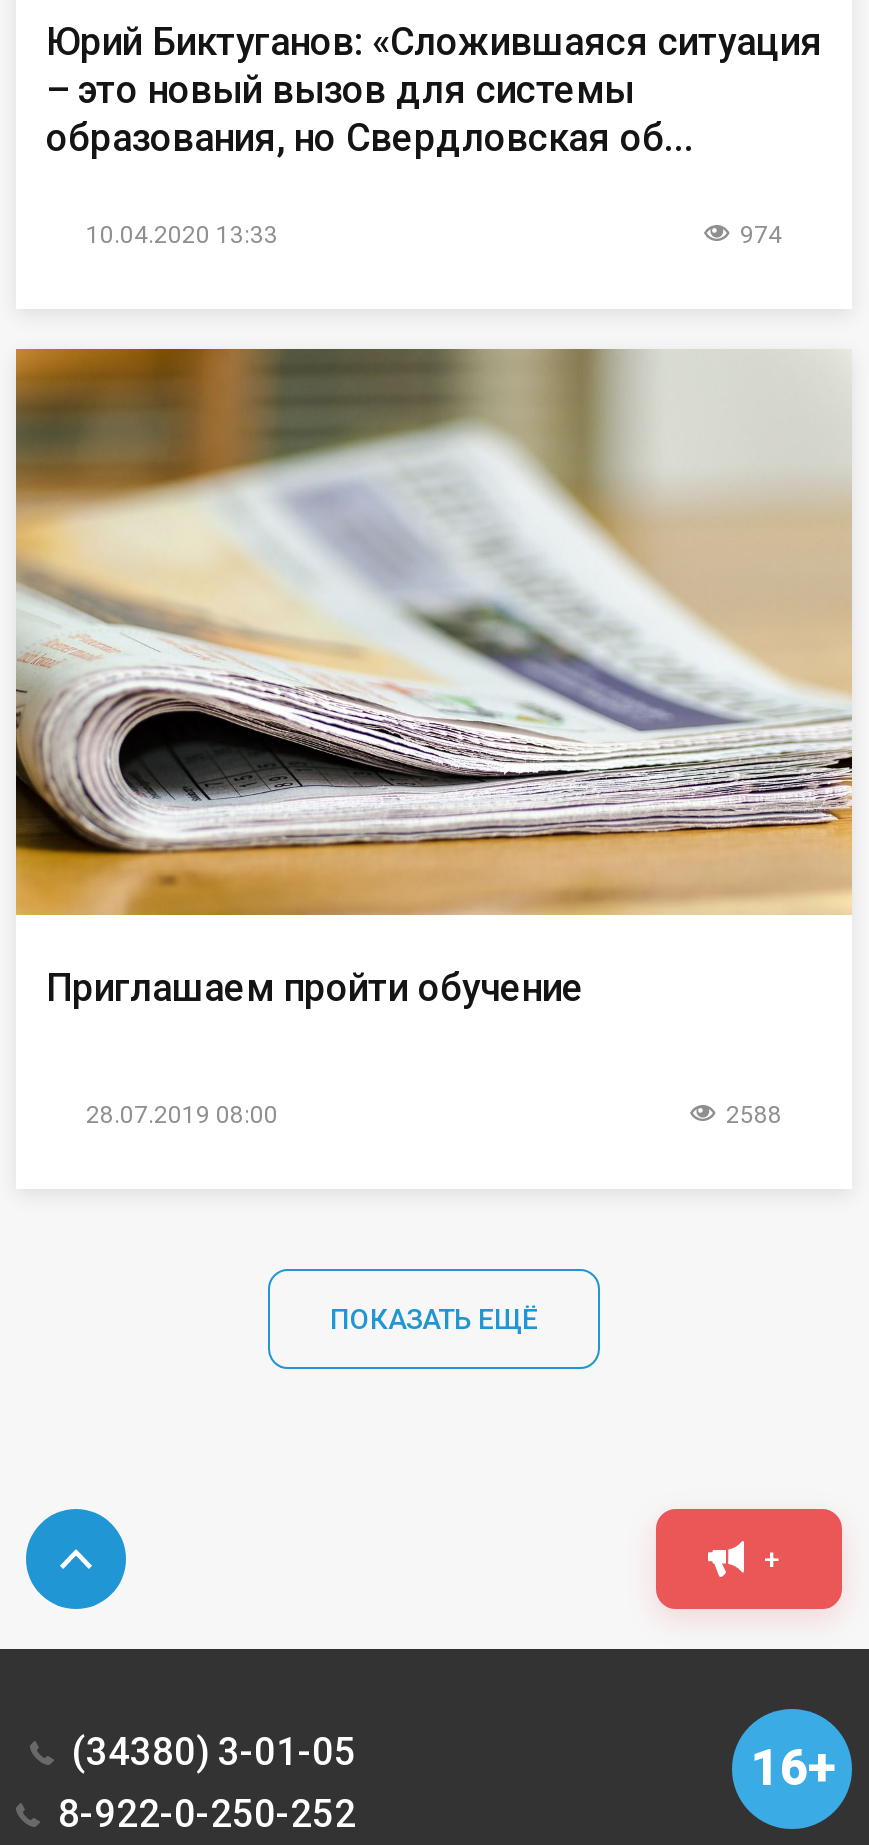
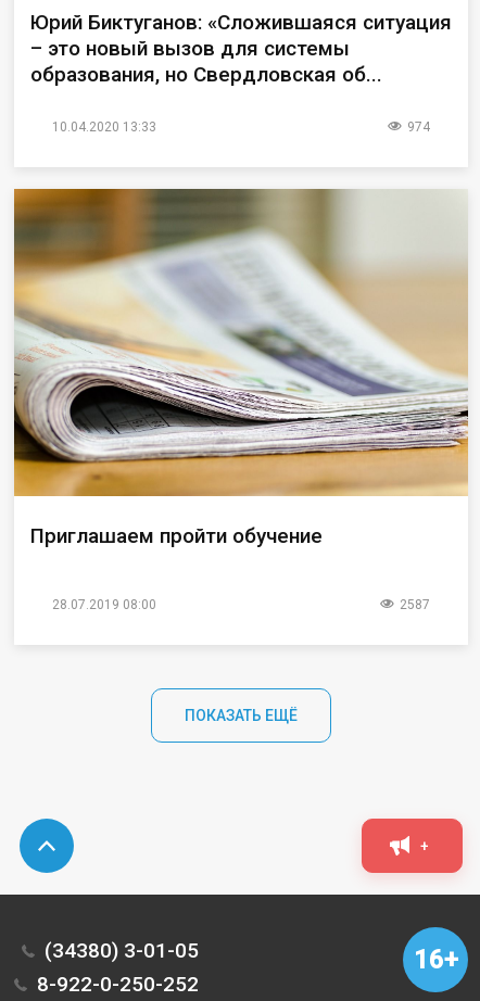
- 2588
+ 2587
